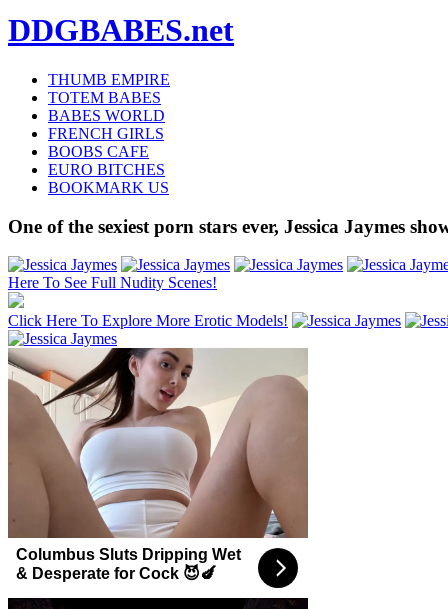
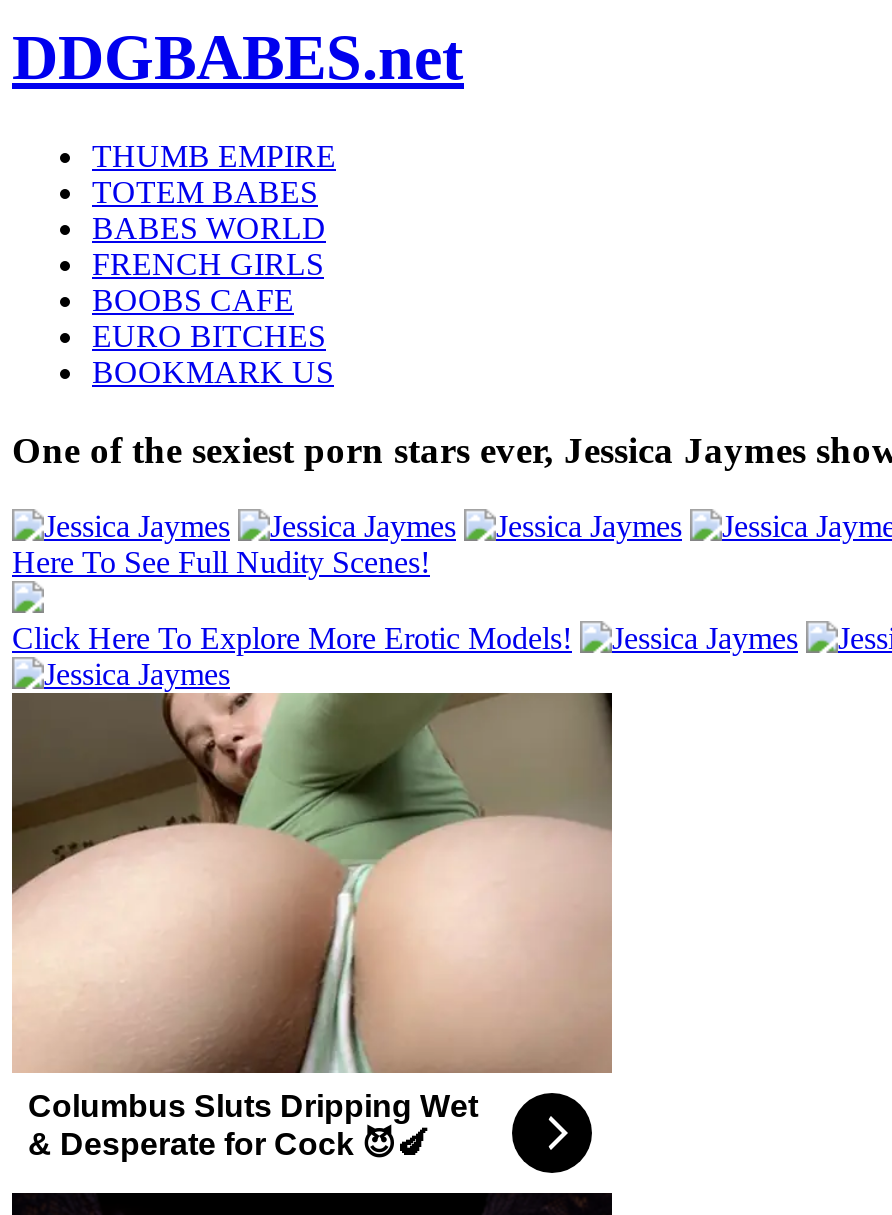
- [image]
+ [image]
